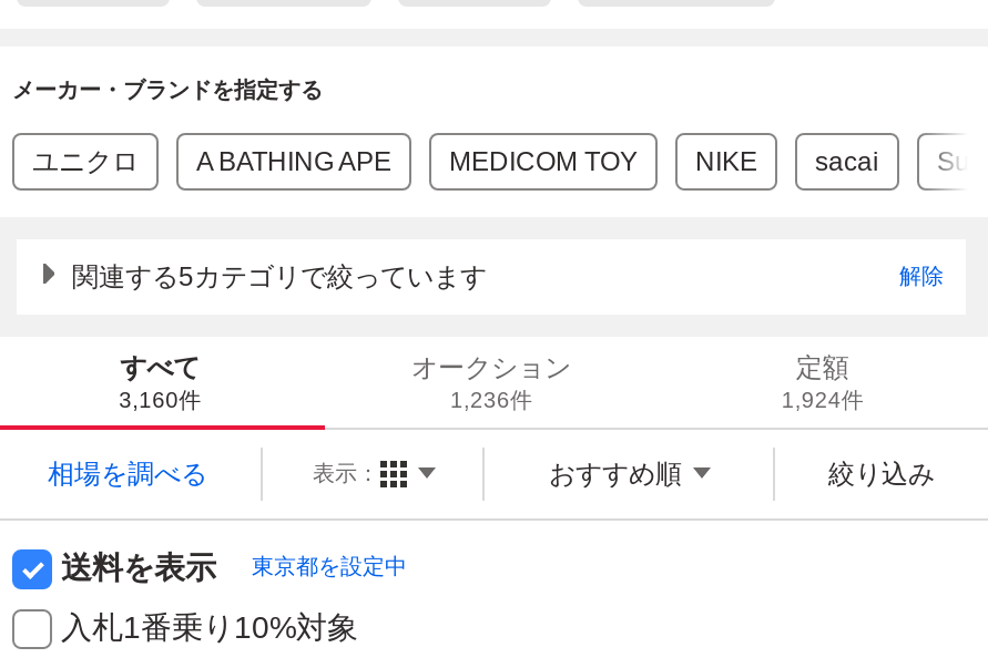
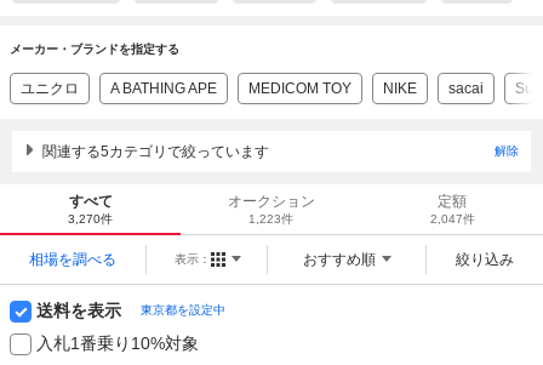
- 3,160件
+ 3,270件

- 1,236件
+ 1,223件

- 1,924件
+ 2,047件
